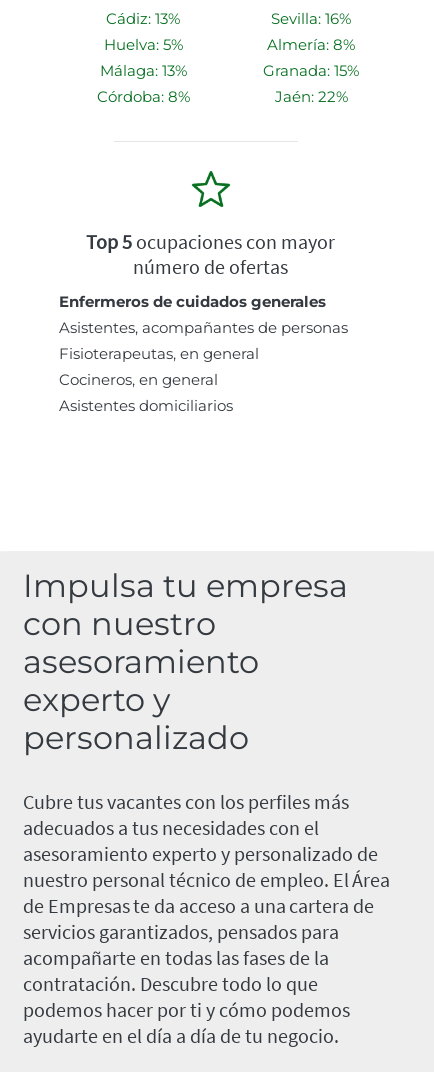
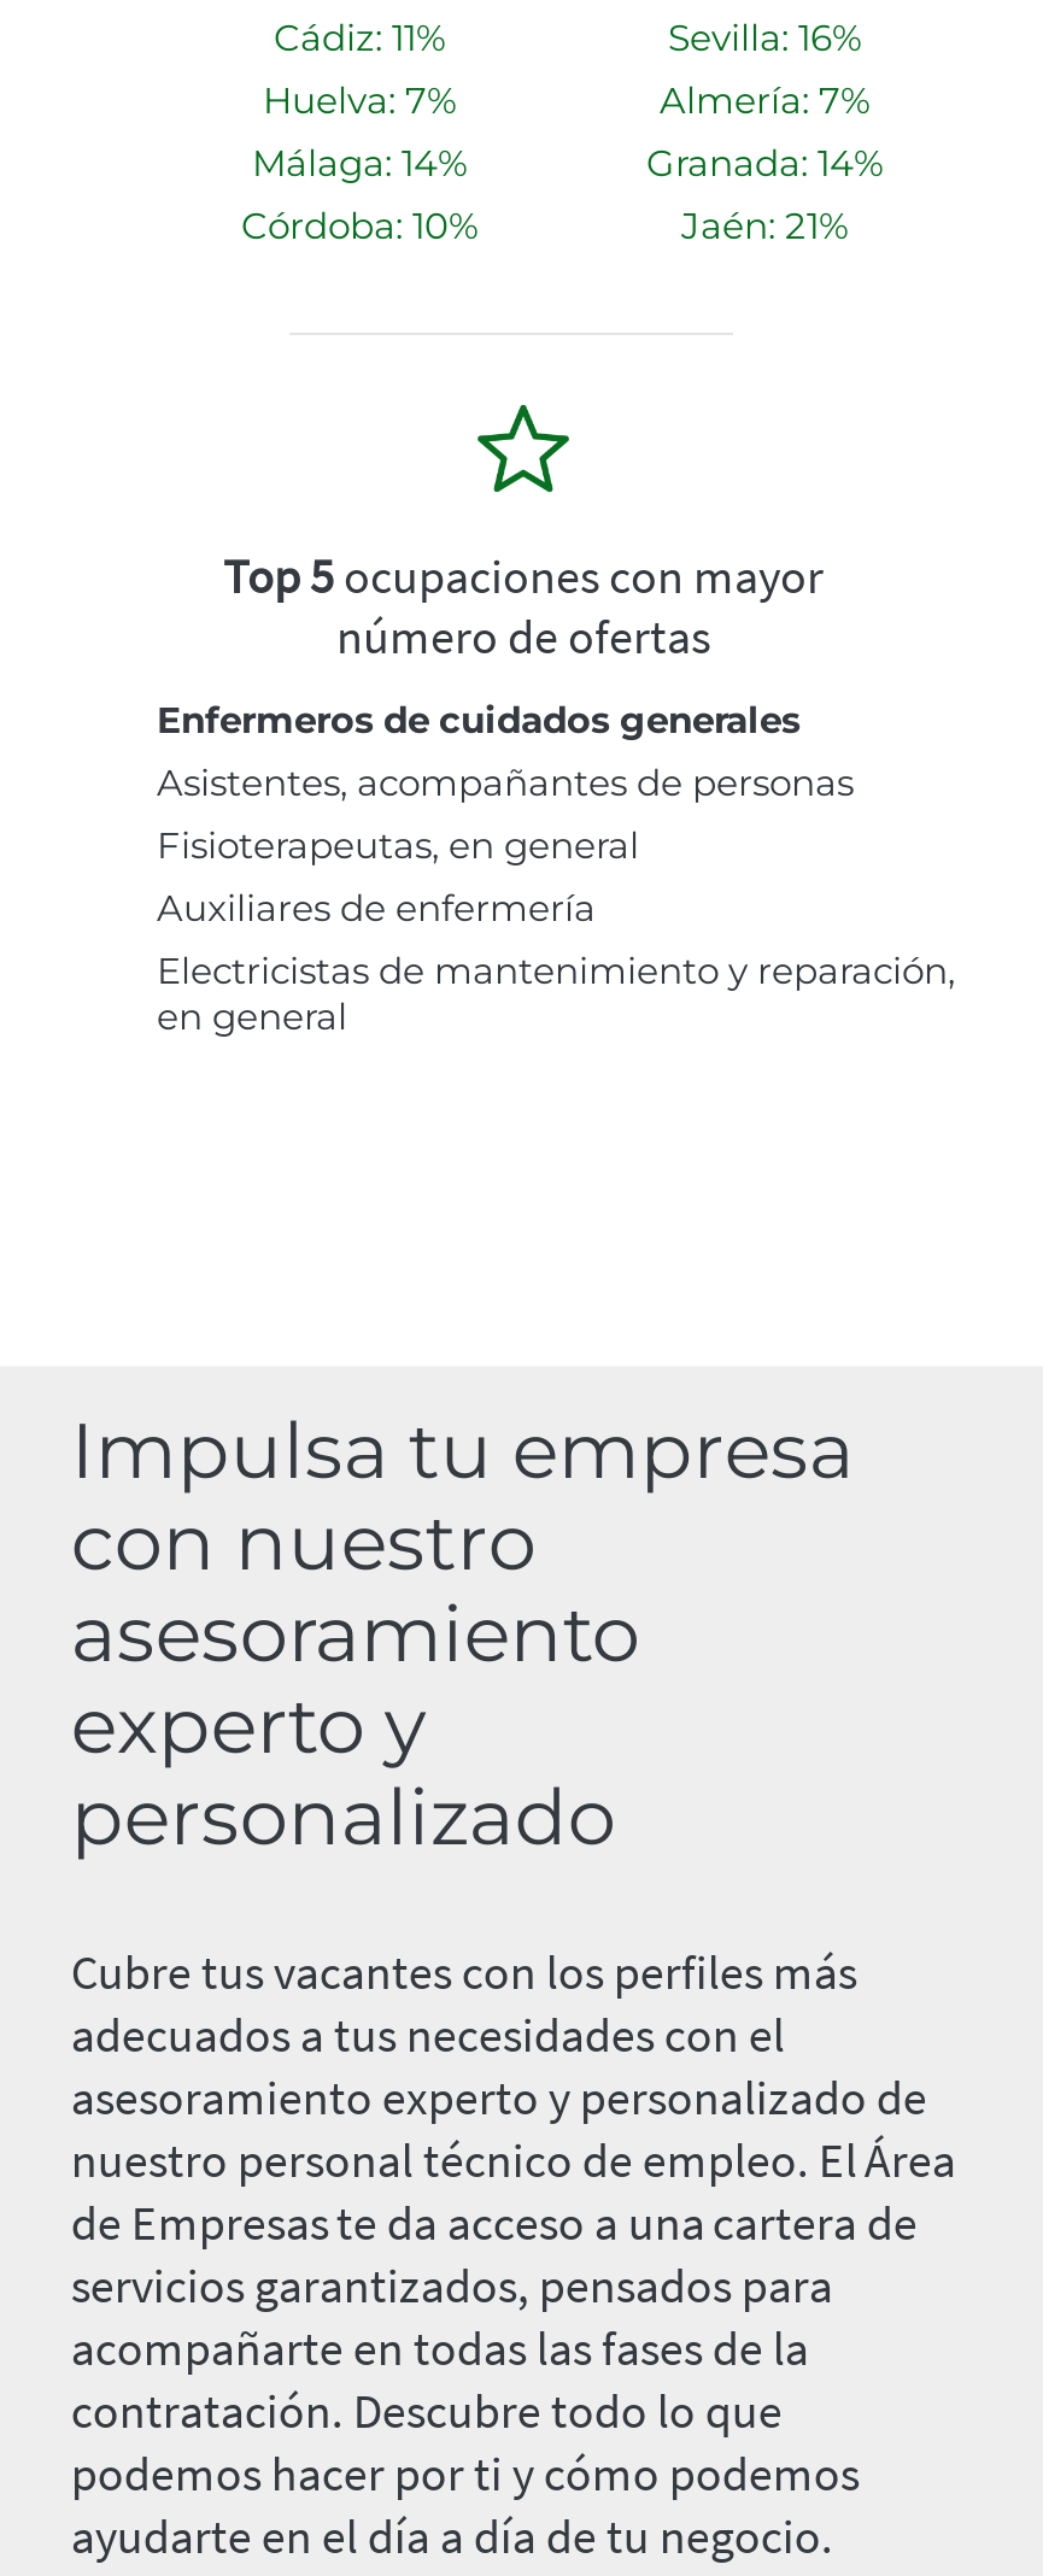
- Cádiz: 13%
+ Cádiz: 11%

- Huelva: 5%
+ Huelva: 7%

- Almería: 8%
+ Almería: 7%

- Málaga: 13%
+ Málaga: 14%

- Granada: 15%
+ Granada: 14%

- Córdoba: 8%
+ Córdoba: 10%

- Jaén: 22%
+ Jaén: 21%

- Cocineros, en general
- Asistentes domiciliarios
+ Auxiliares de enfermería
+ Electricistas de mantenimiento y reparación,
+ en general
